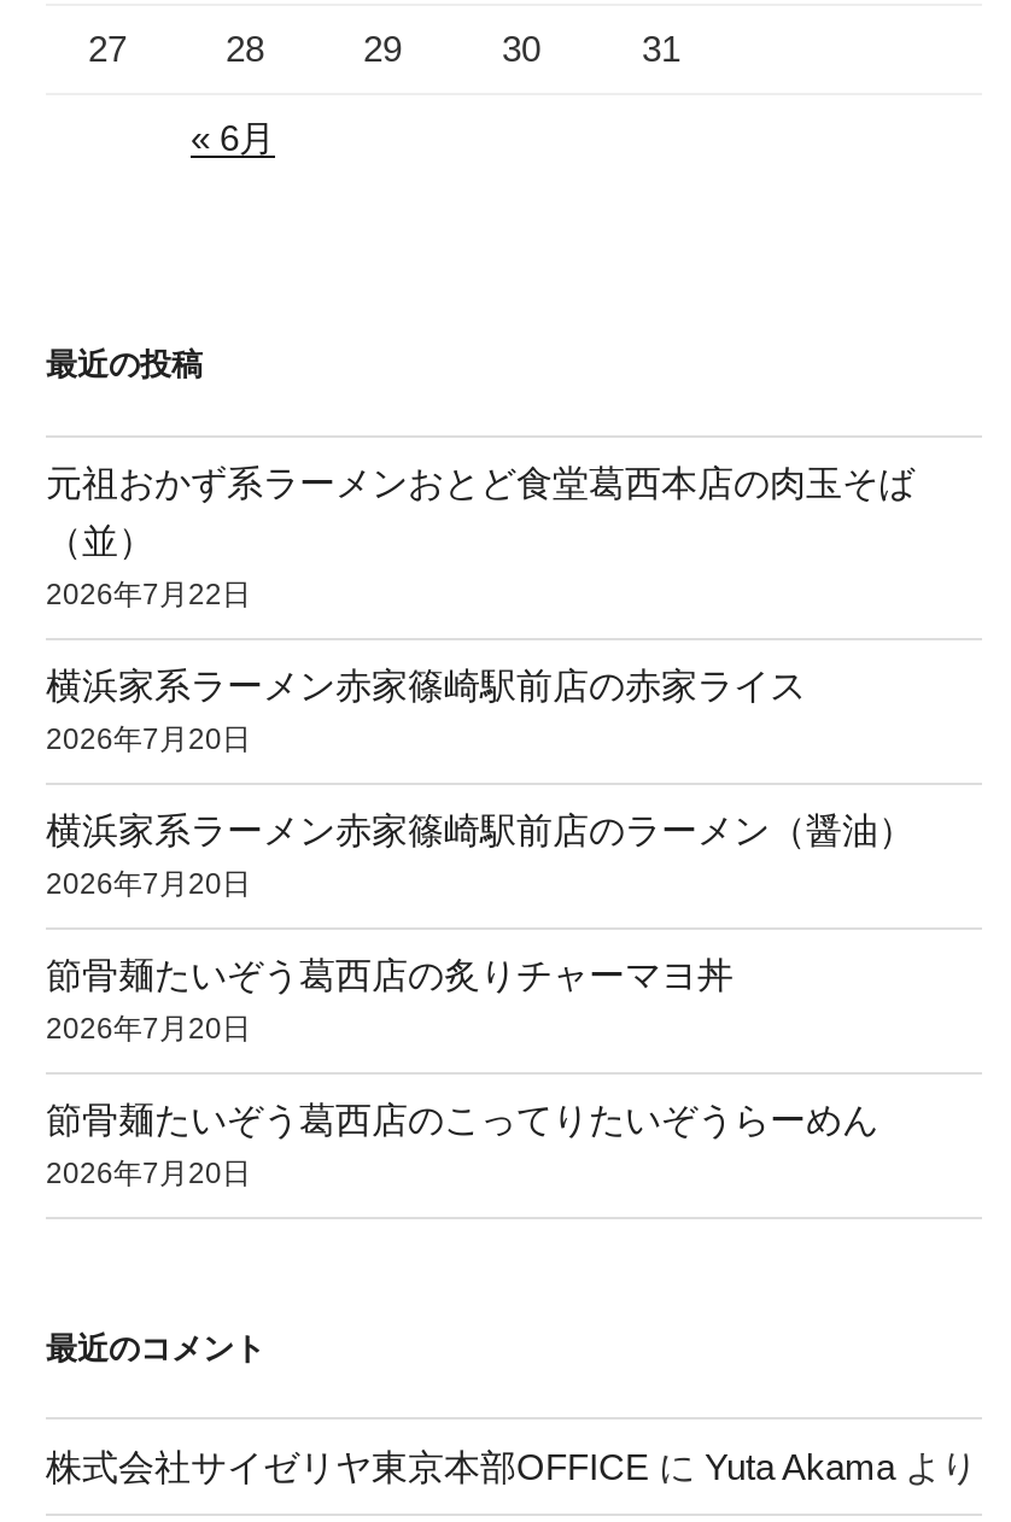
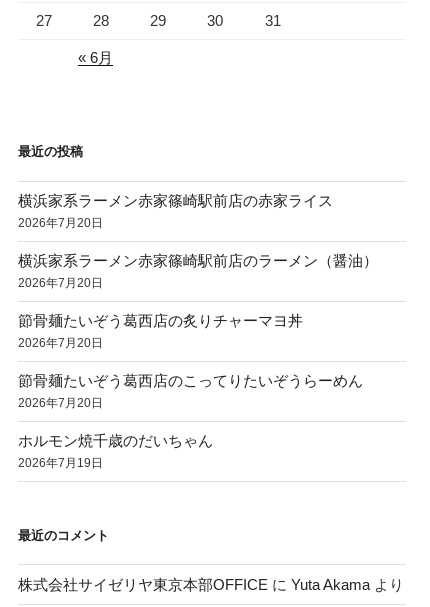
- 元祖おかず系ラーメンおとど食堂葛西本店の肉玉そば
- （並）
- 2026年7月22日

moved up: 横浜家系ラーメン赤家篠崎駅前店の赤家ライス | 2026年7月20日 | 横浜家系ラーメン赤家篠崎駅前店のラーメン（醤油） | 2026年7月20日 | 節骨麺たいぞう葛西店の炙りチャーマヨ丼 | 2026年7月20日 | 節骨麺たいぞう葛西店のこってりたいぞうらーめん | 2026年7月20日

+ ホルモン焼千歳のだいちゃん
+ 2026年7月19日
